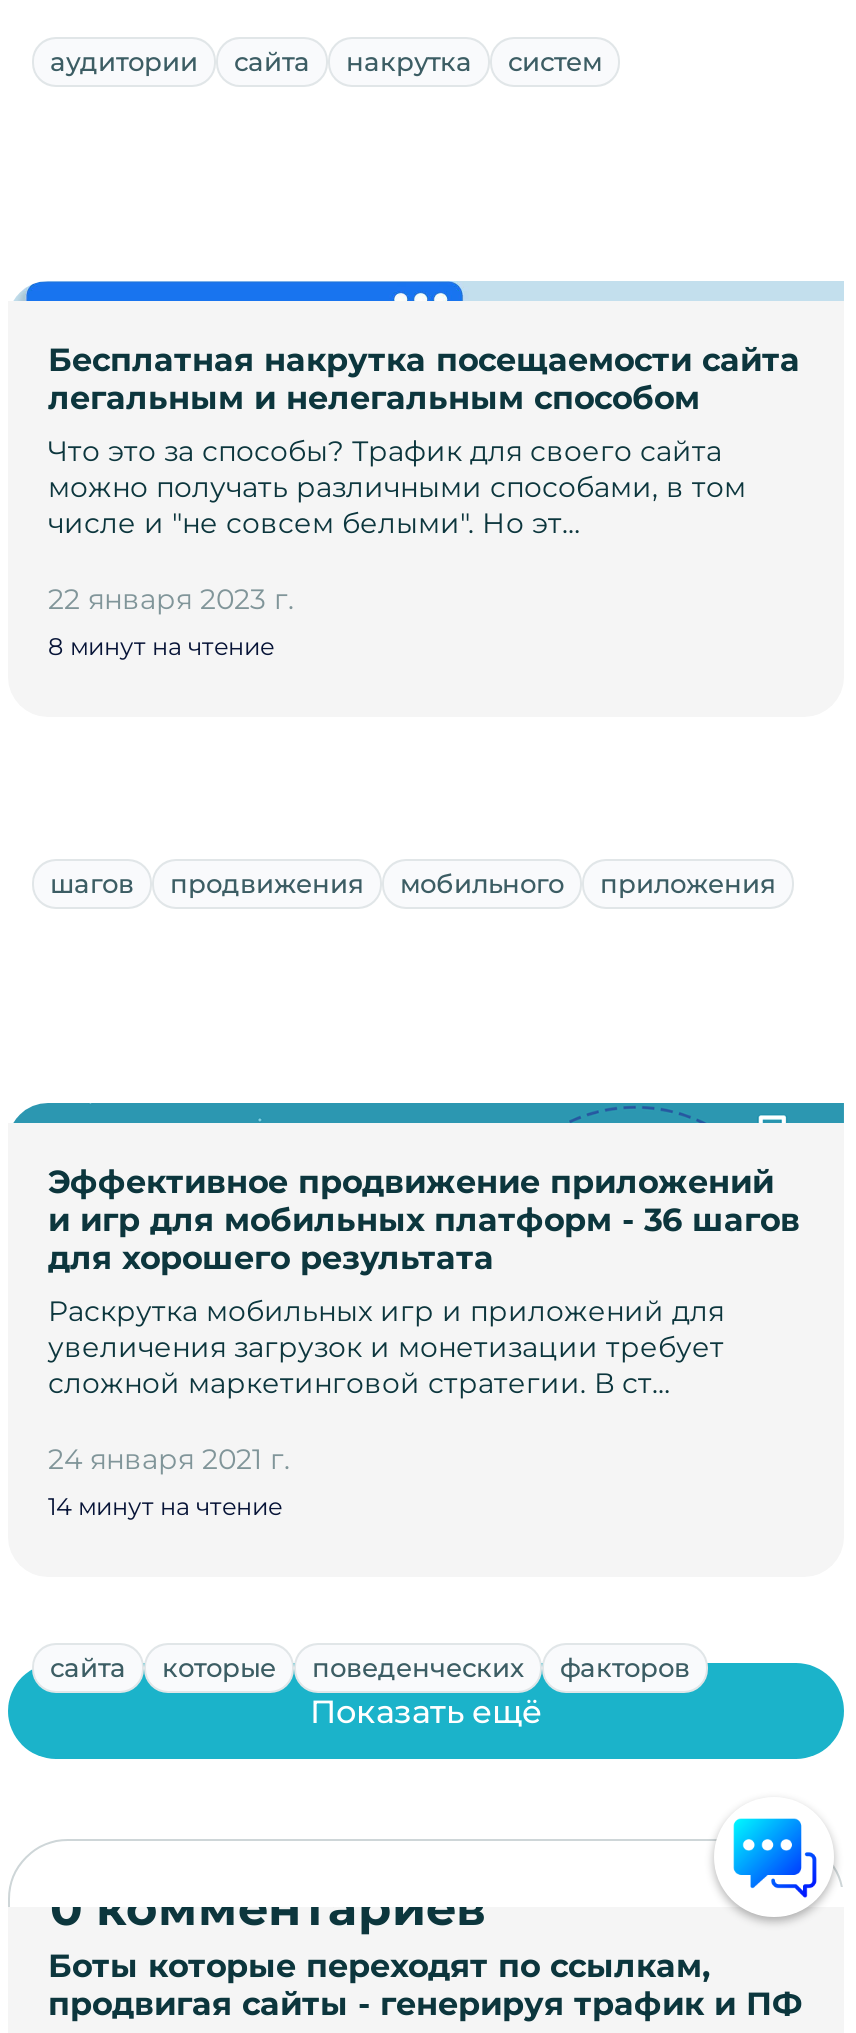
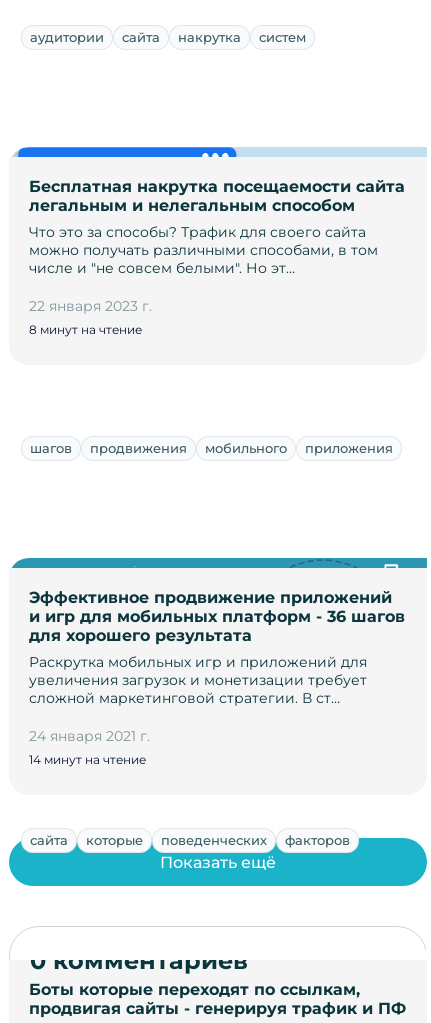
- [image]
